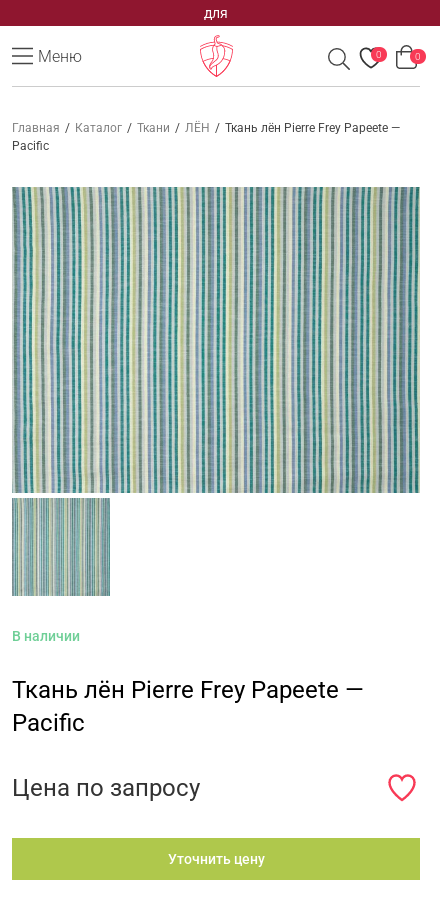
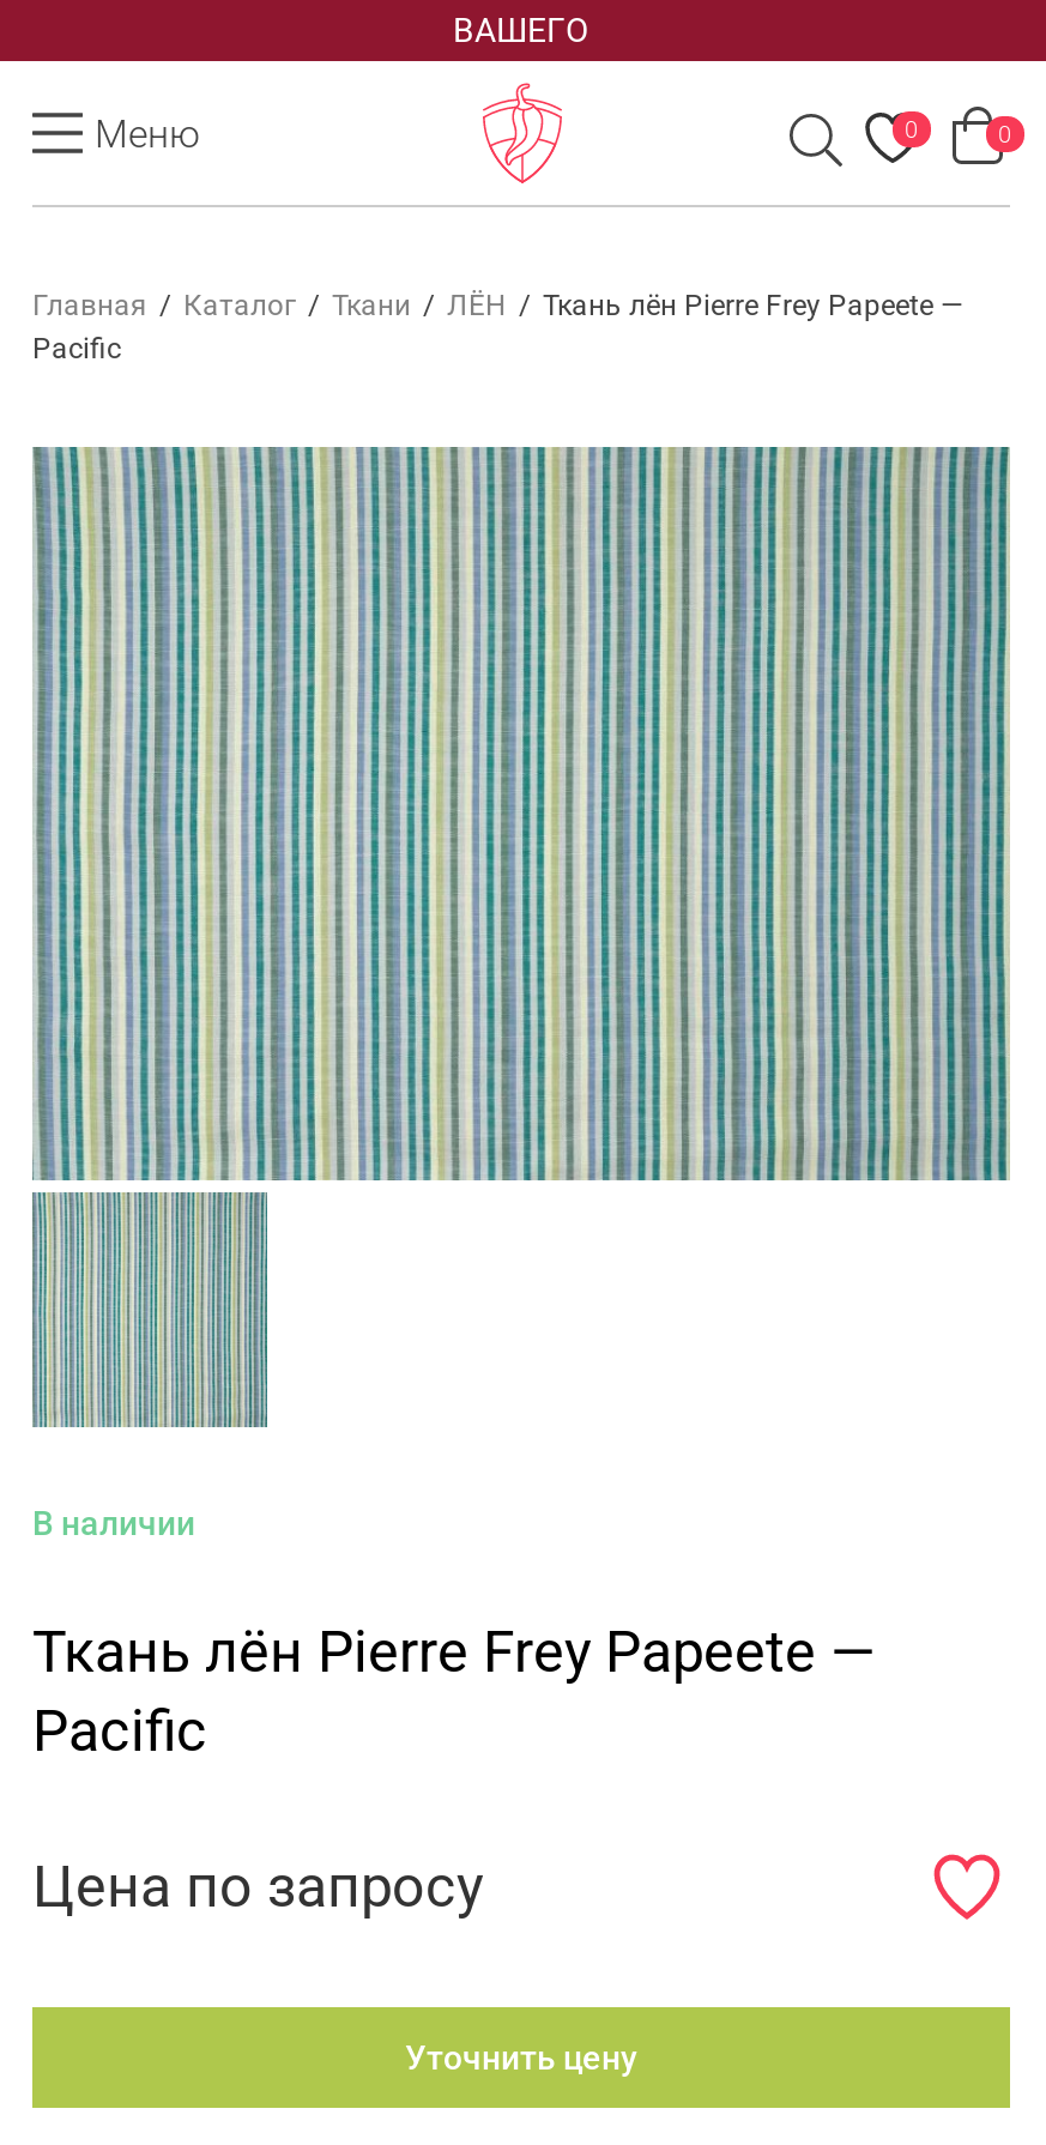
- для
+ ВАШЕГО
